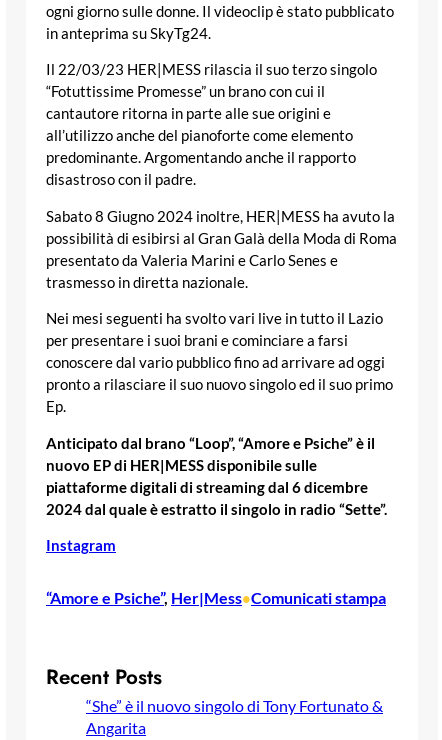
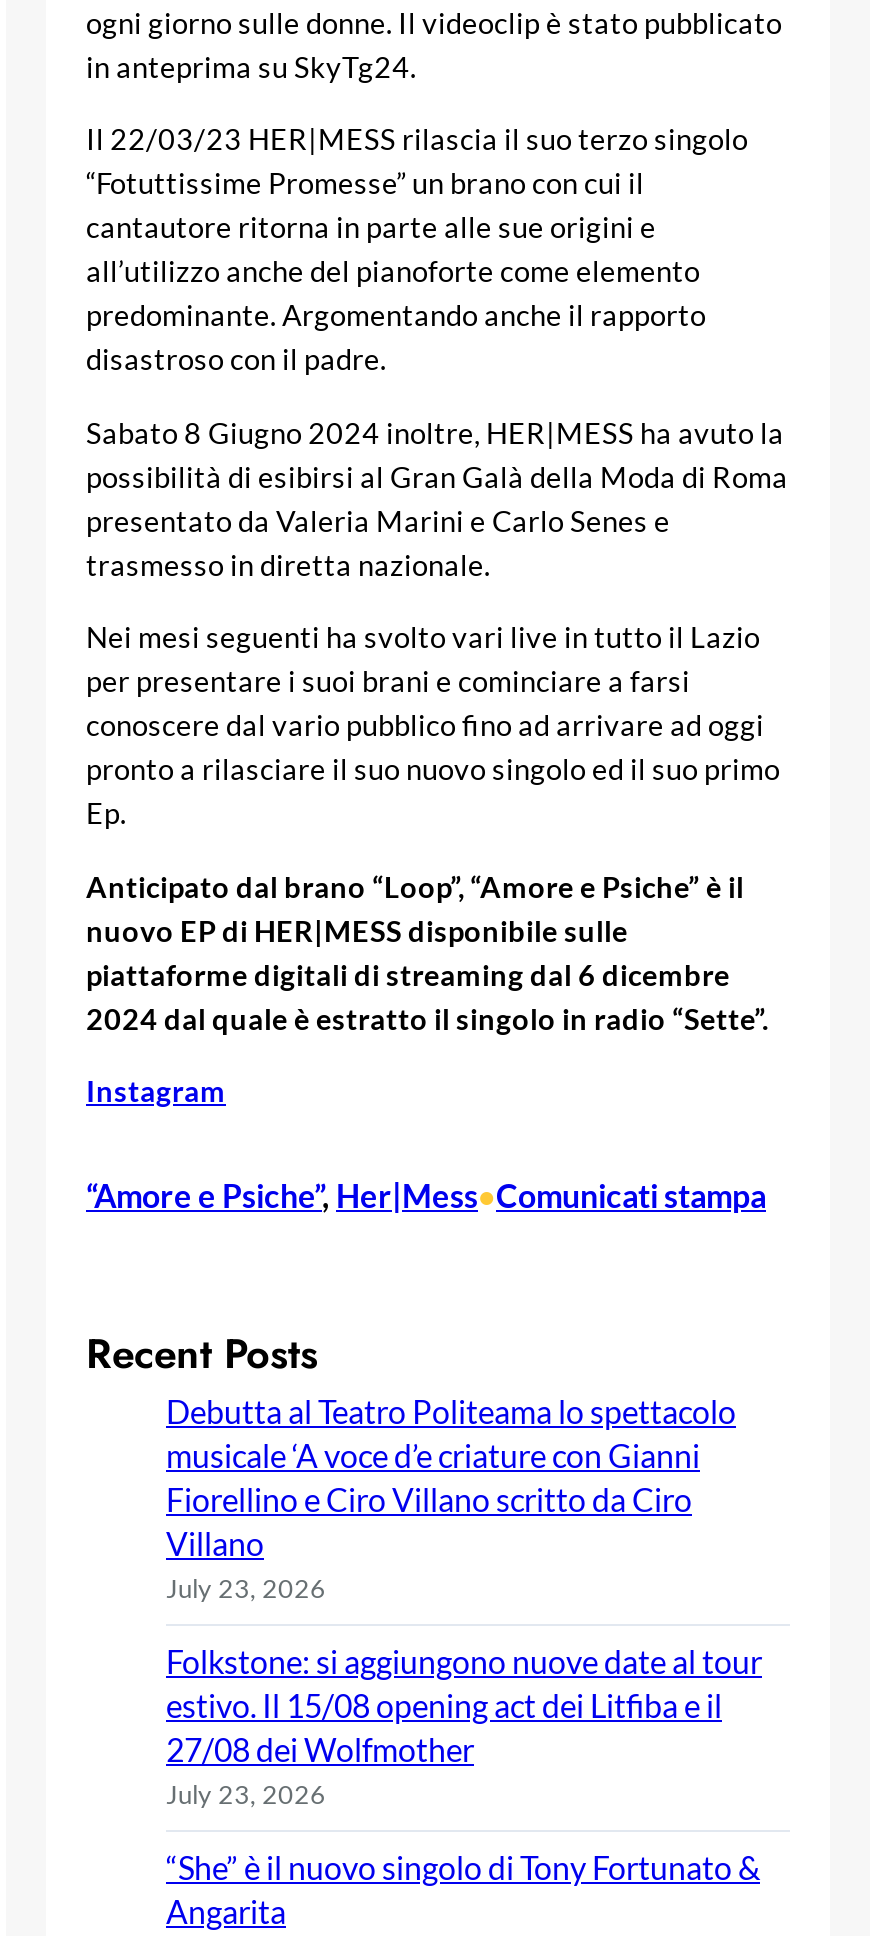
+ Debutta al Teatro Politeama lo spettacolo
+ musicale ‘A voce d’e criature con Gianni
+ Fiorellino e Ciro Villano scritto da Ciro
+ Villano
+ July 23, 2026
+ Folkstone: si aggiungono nuove date al tour
+ estivo. Il 15/08 opening act dei Litfiba e il
+ 27/08 dei Wolfmother
+ July 23, 2026
